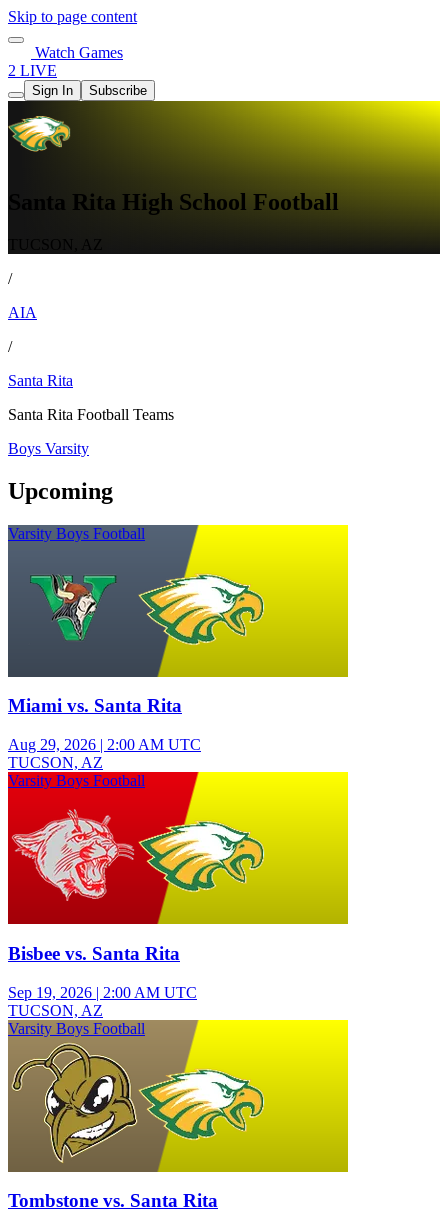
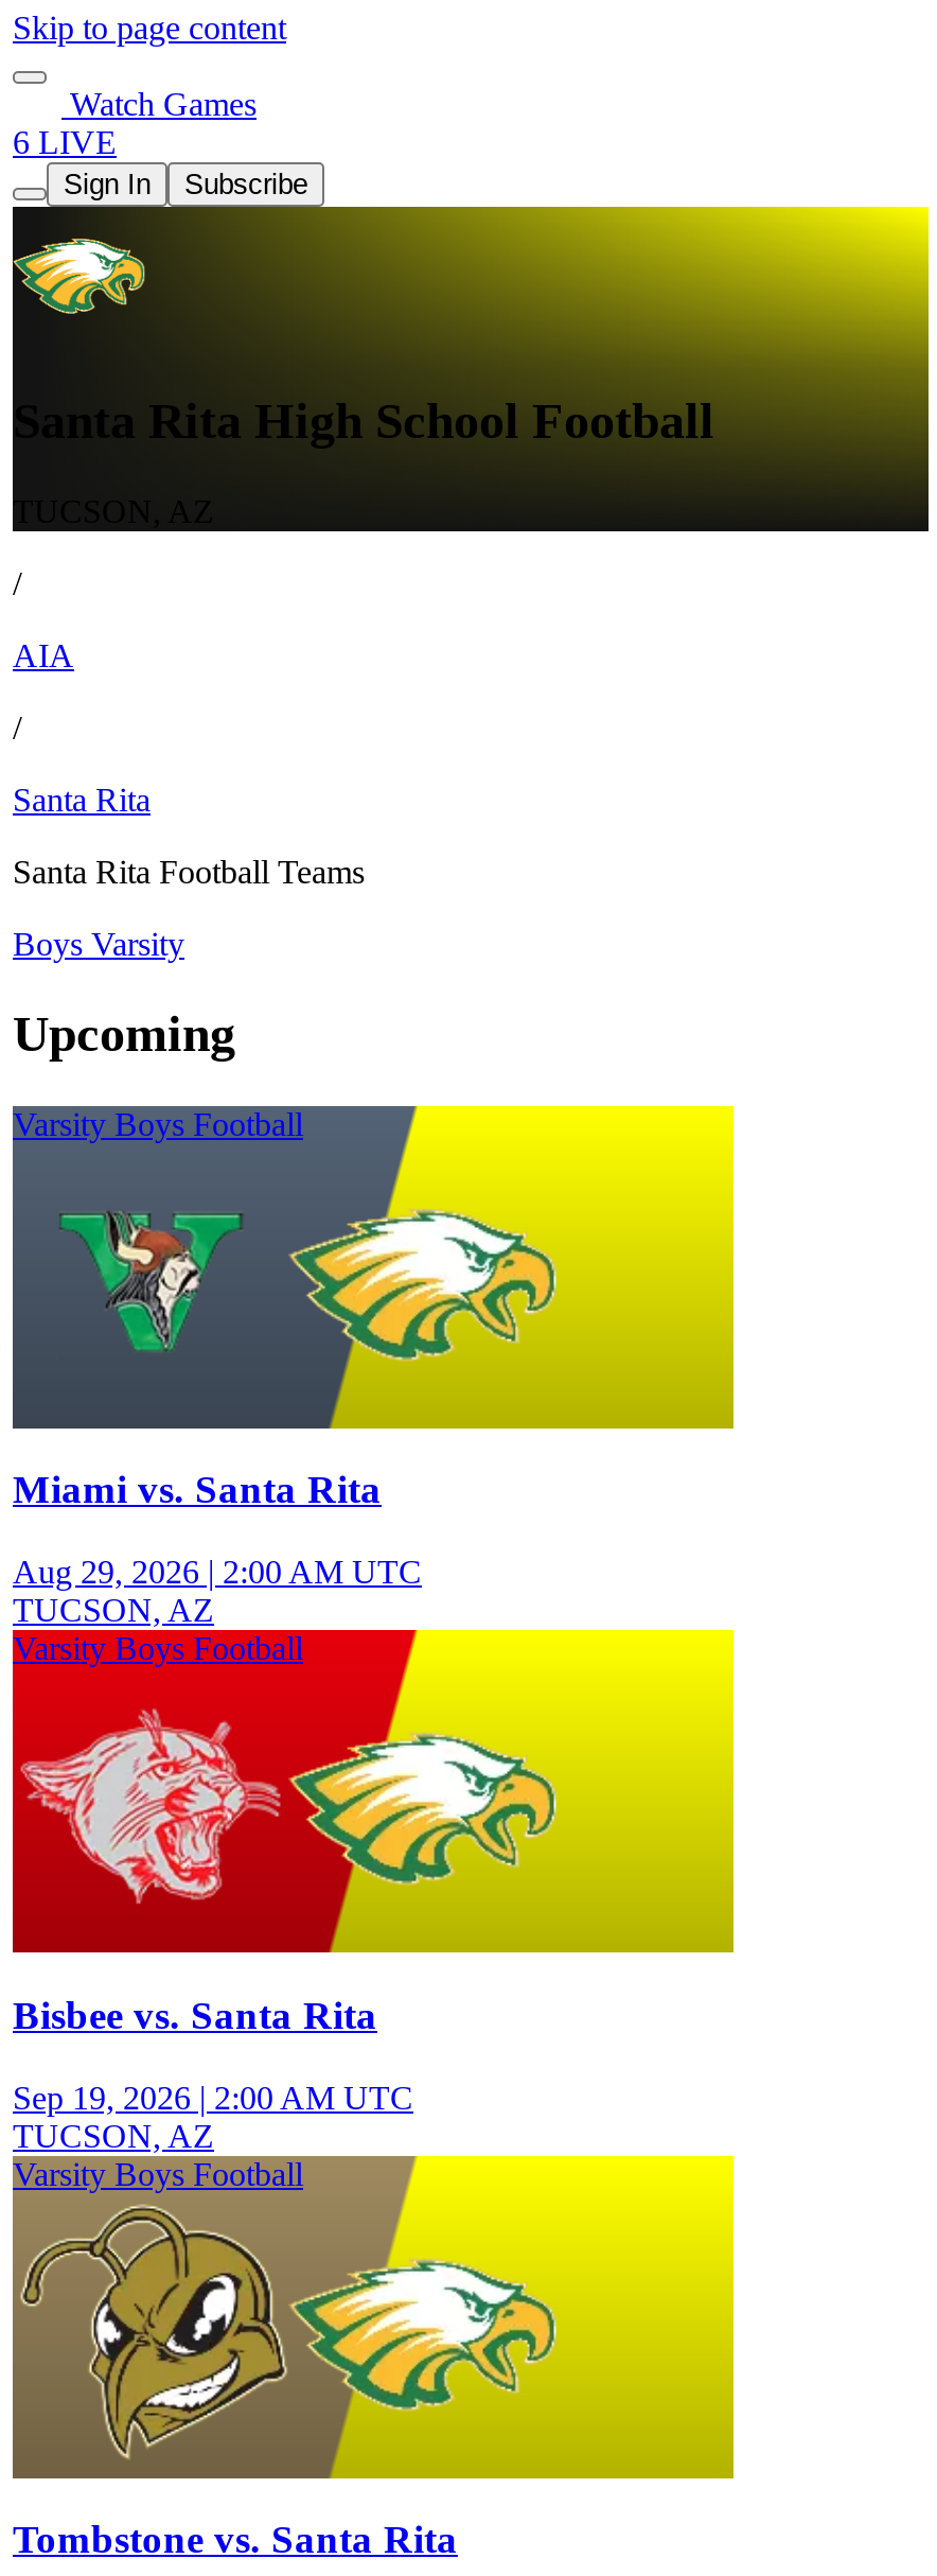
- 2 LIVE
+ 6 LIVE
